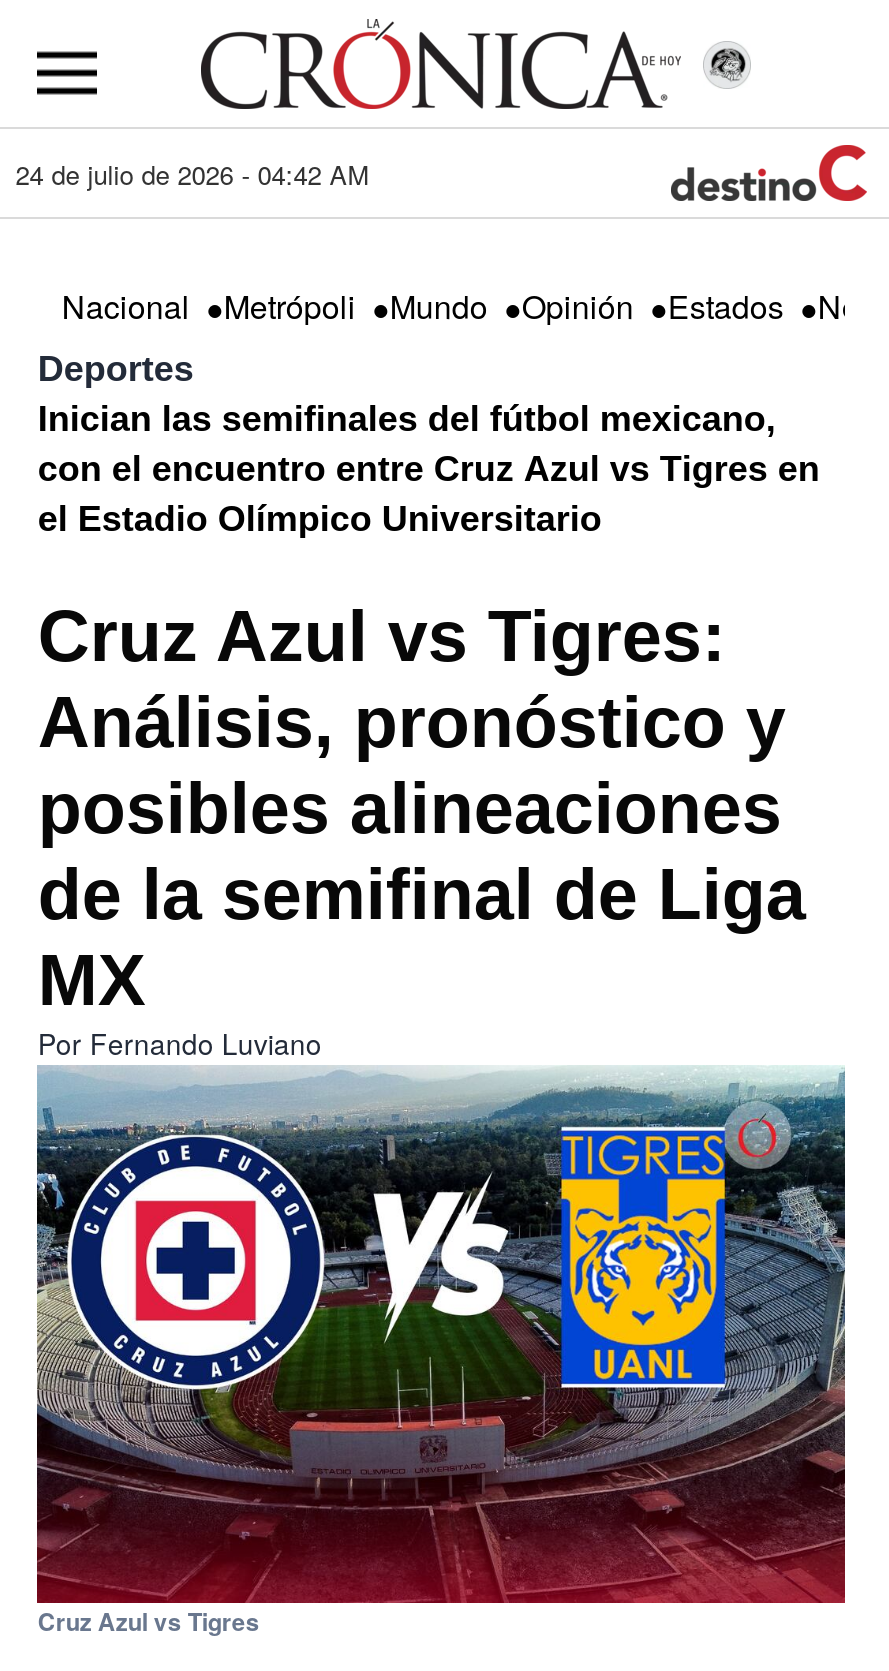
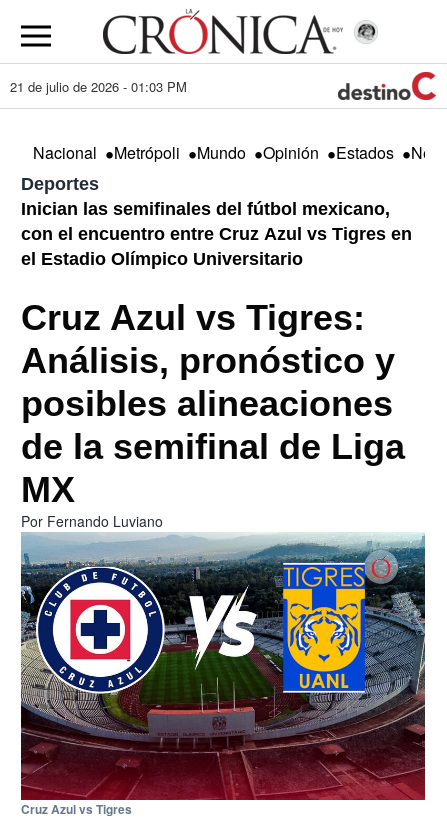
- 24 de julio de 2026 - 04:42 AM
+ 21 de julio de 2026 - 01:03 PM
